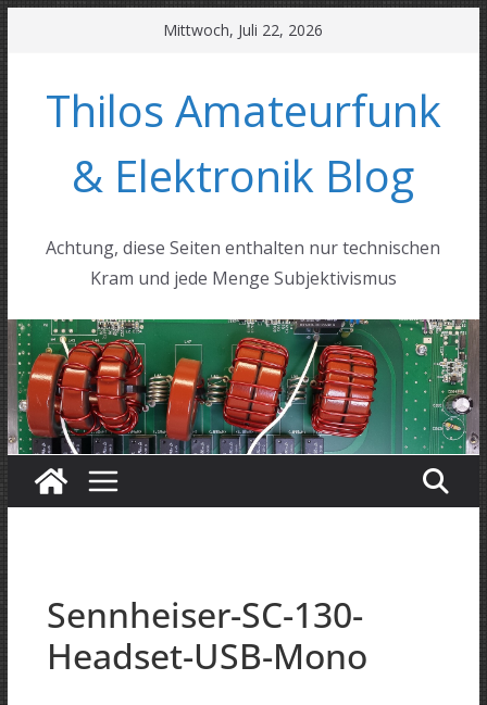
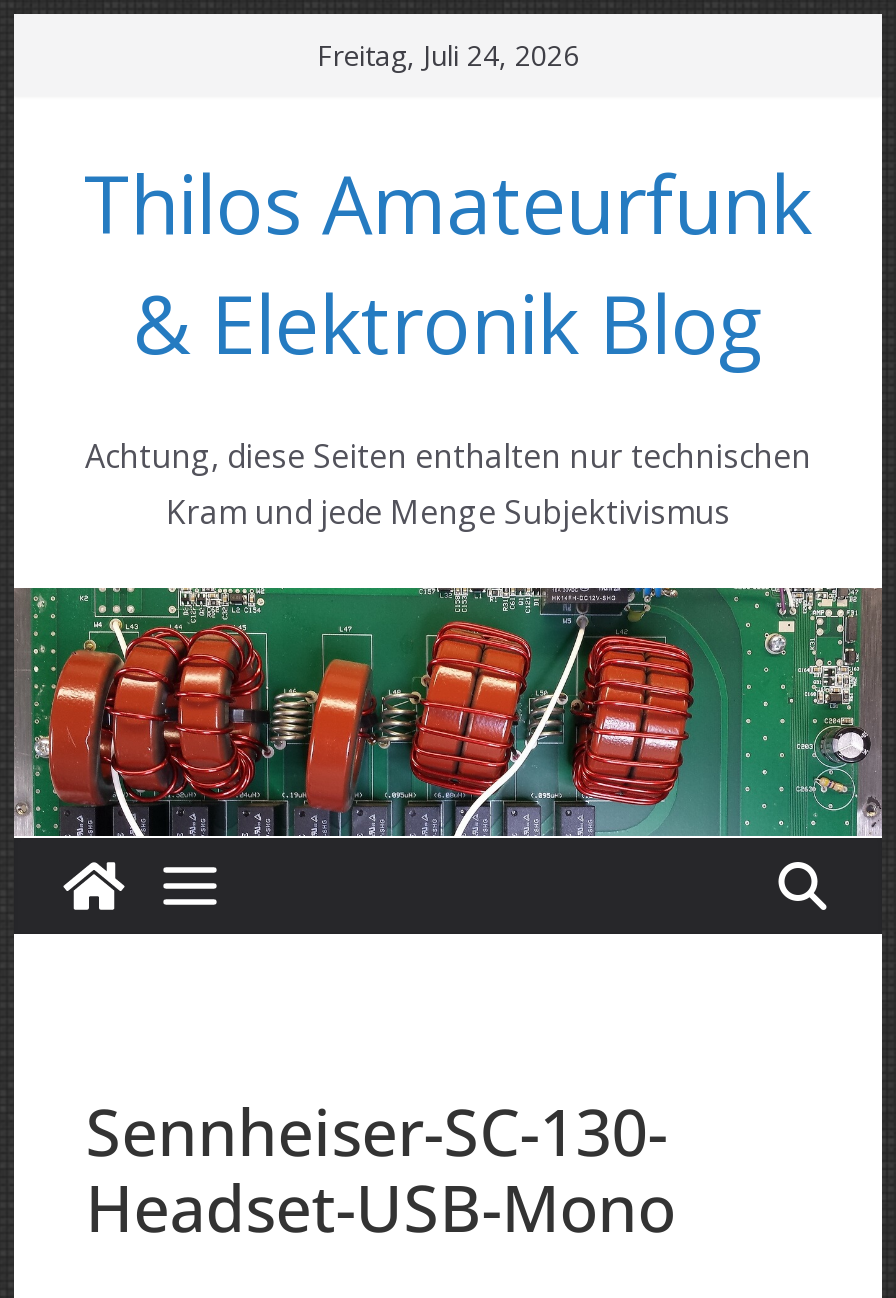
- Mittwoch, Juli 22, 2026
+ Freitag, Juli 24, 2026
